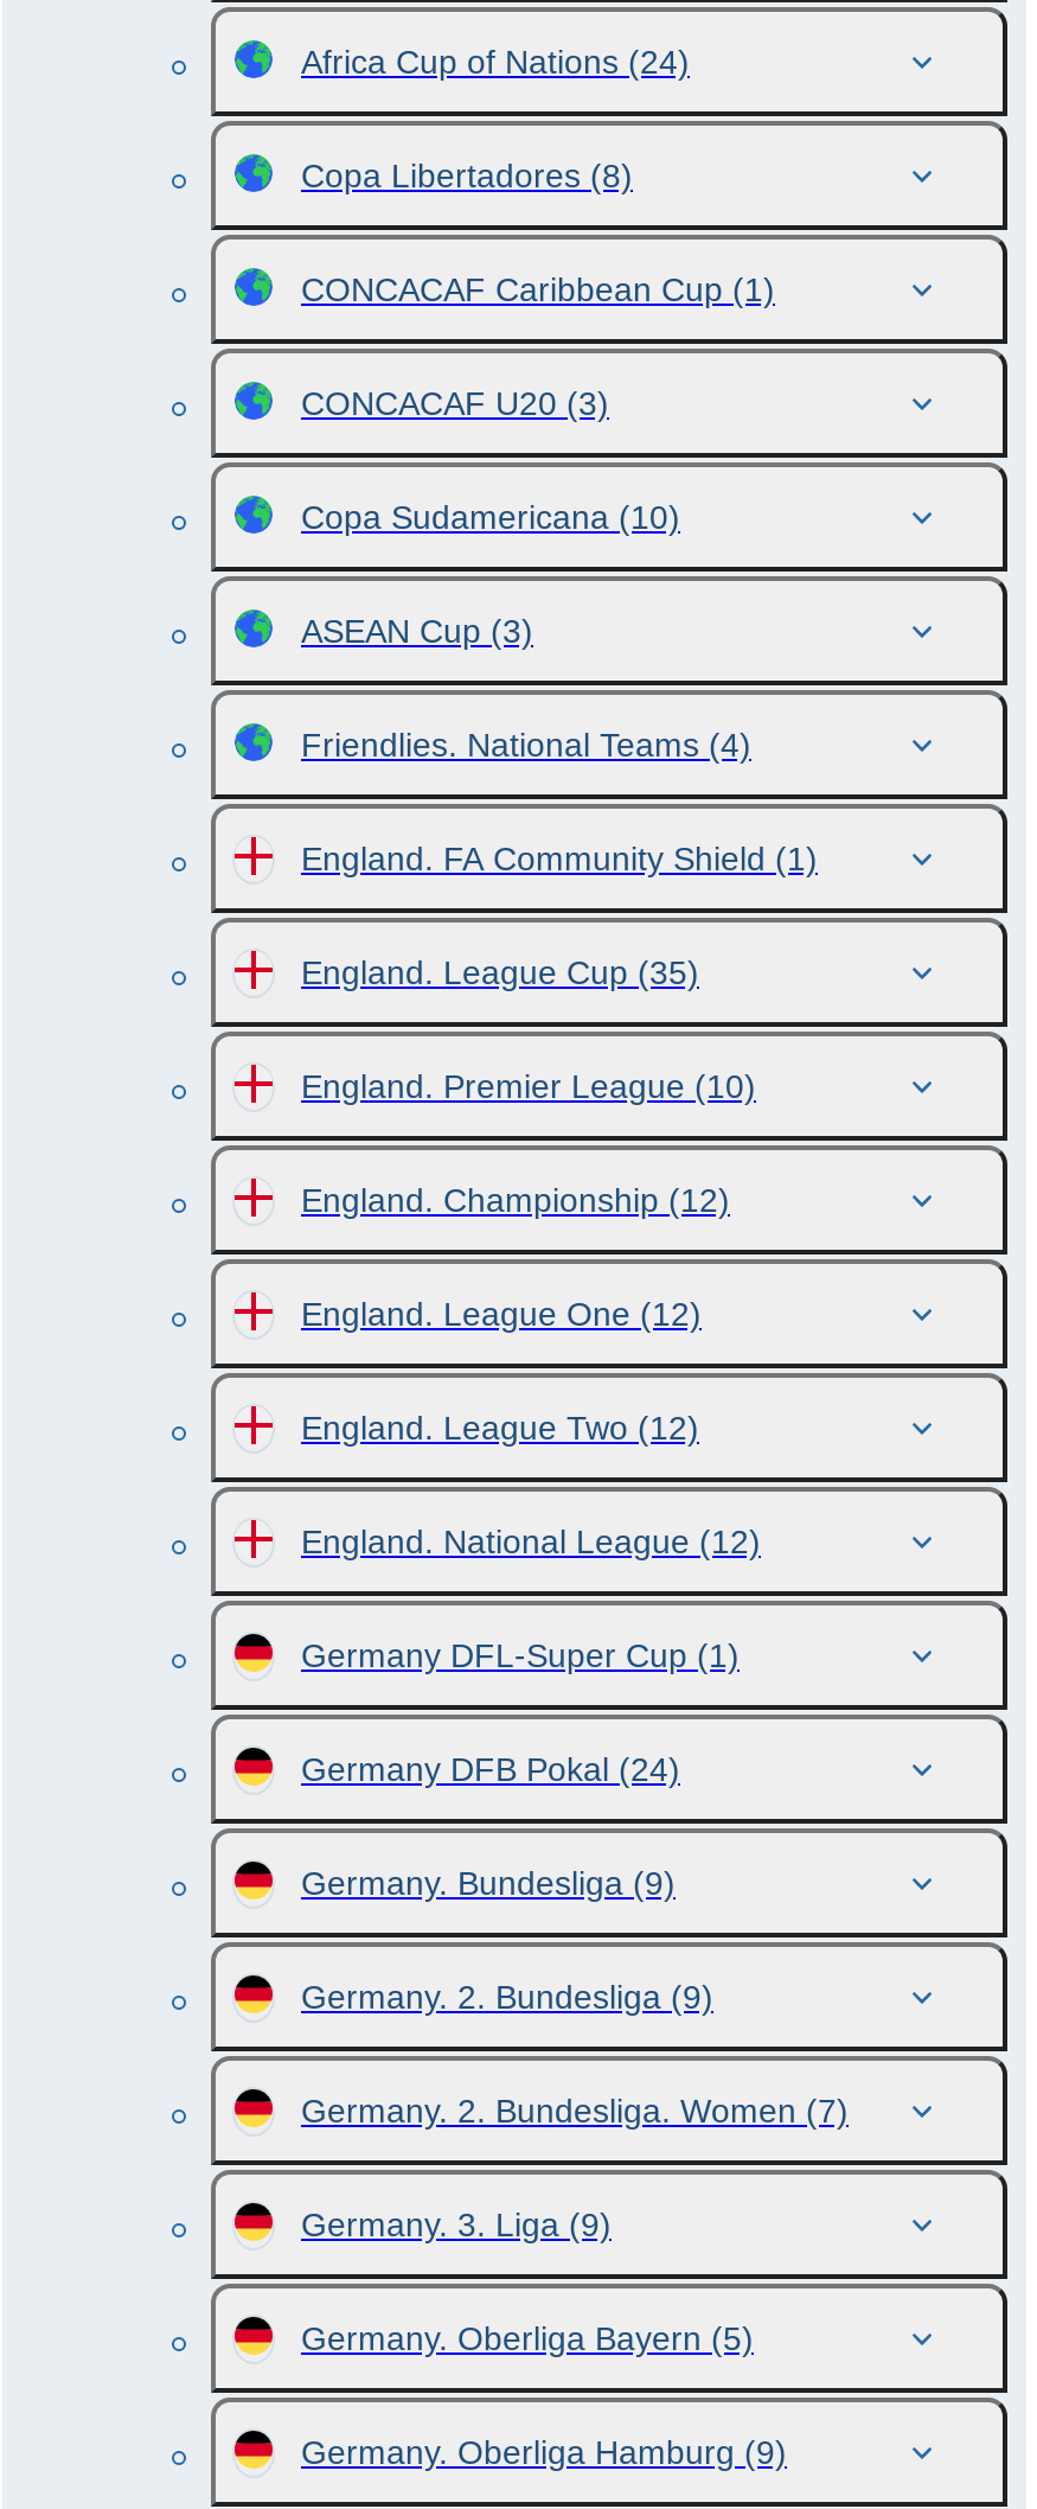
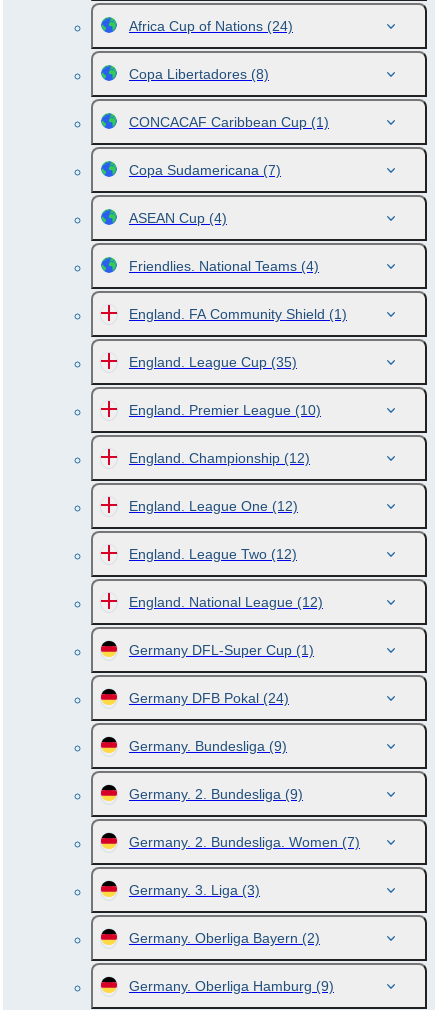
- CONCACAF U20 (3)
- Copa Sudamericana (10)
- ASEAN Cup (3)
+ Copa Sudamericana (7)
+ ASEAN Cup (4)

- Germany. 3. Liga (9)
+ Germany. 3. Liga (3)

- Germany. Oberliga Bayern (5)
+ Germany. Oberliga Bayern (2)
